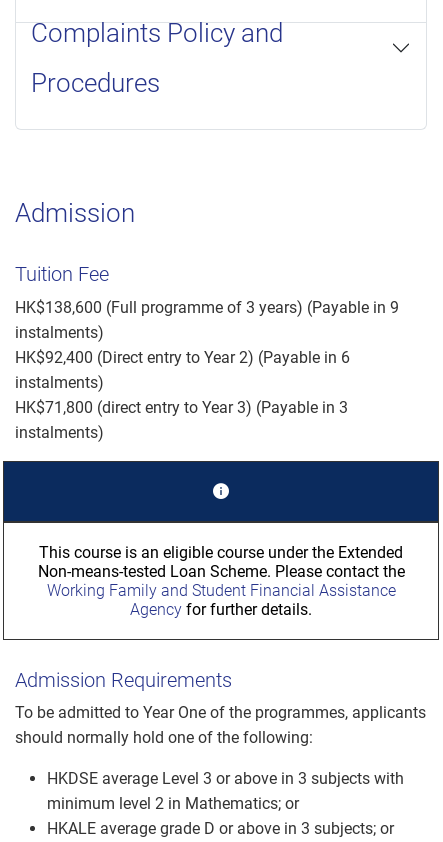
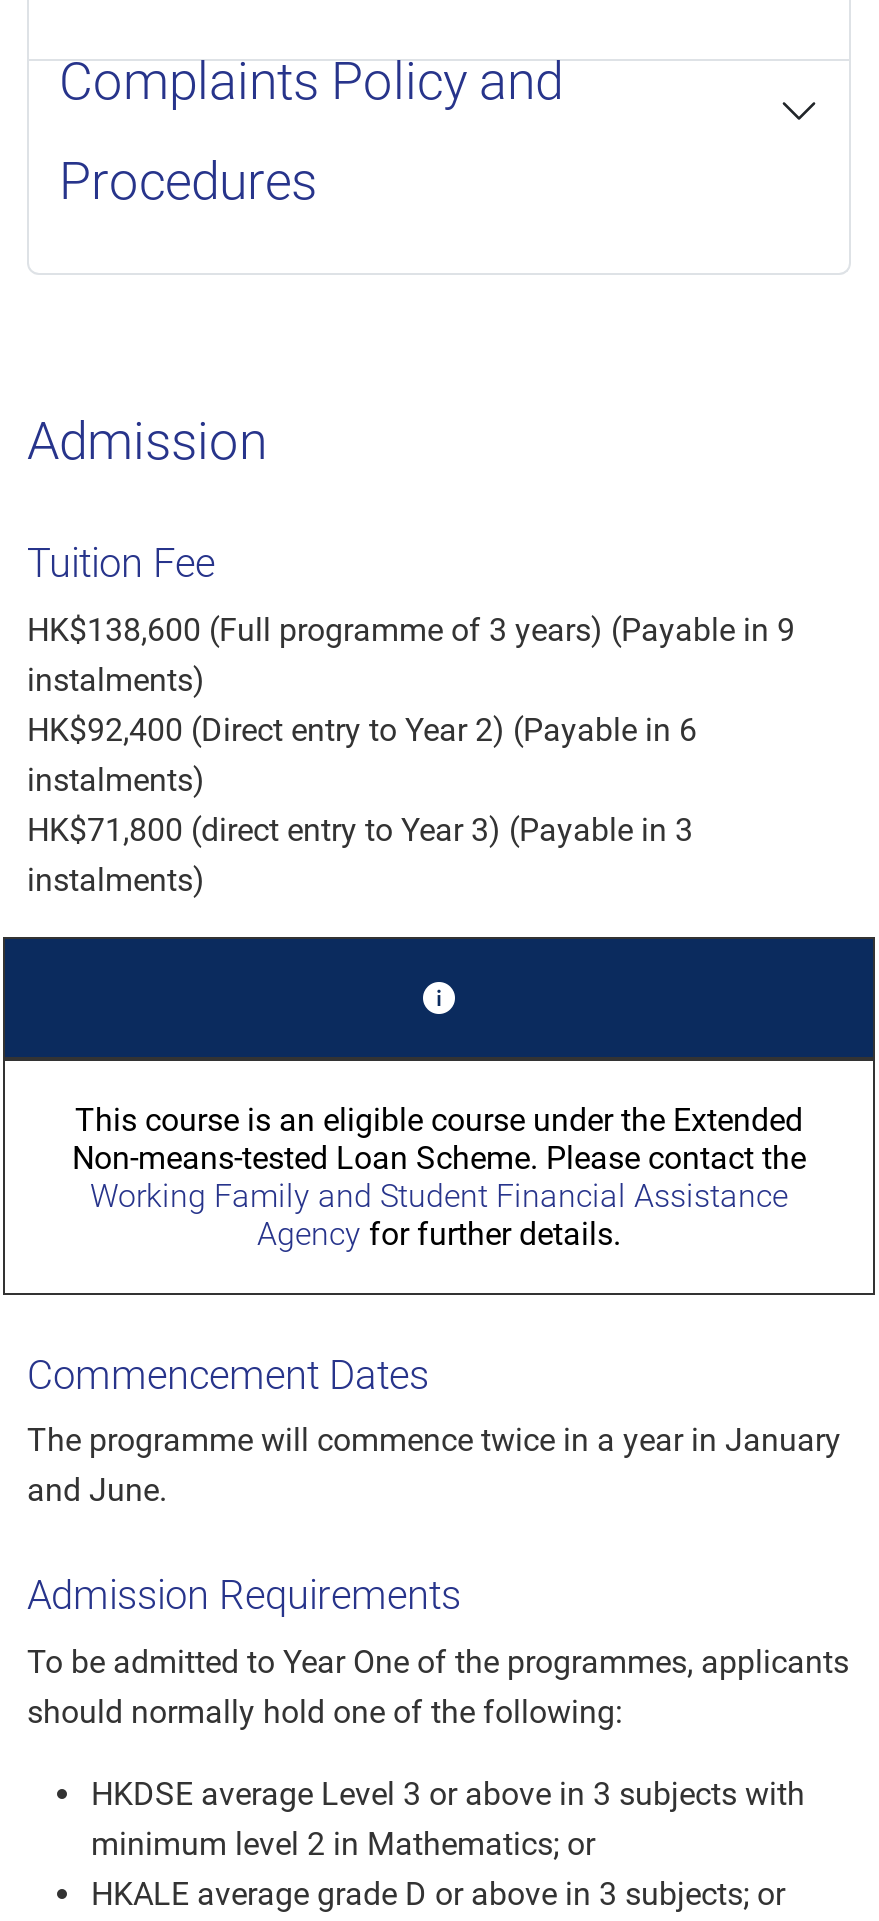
+ Commencement Dates
+ The programme will commence twice in a year in January
+ and June.
